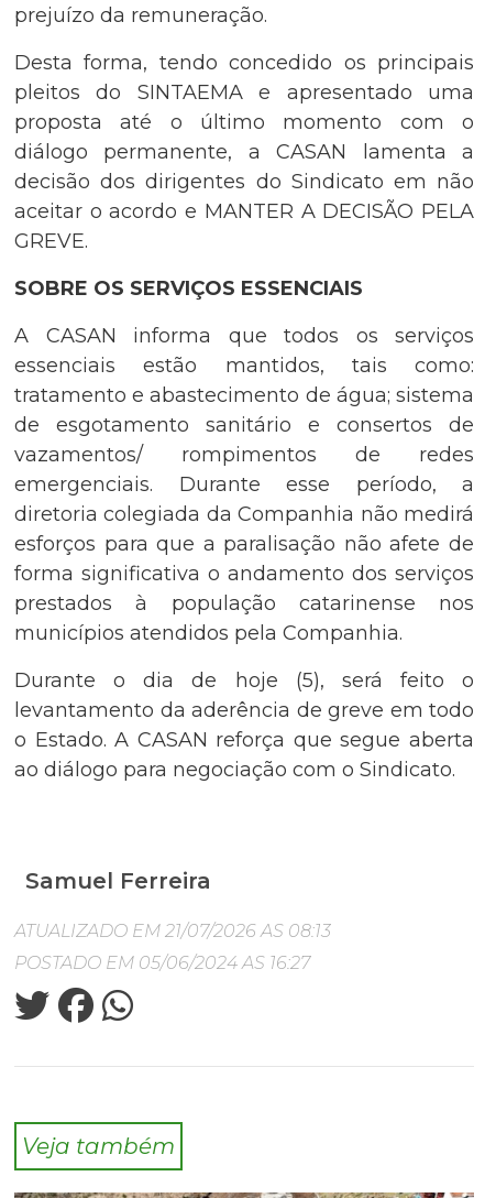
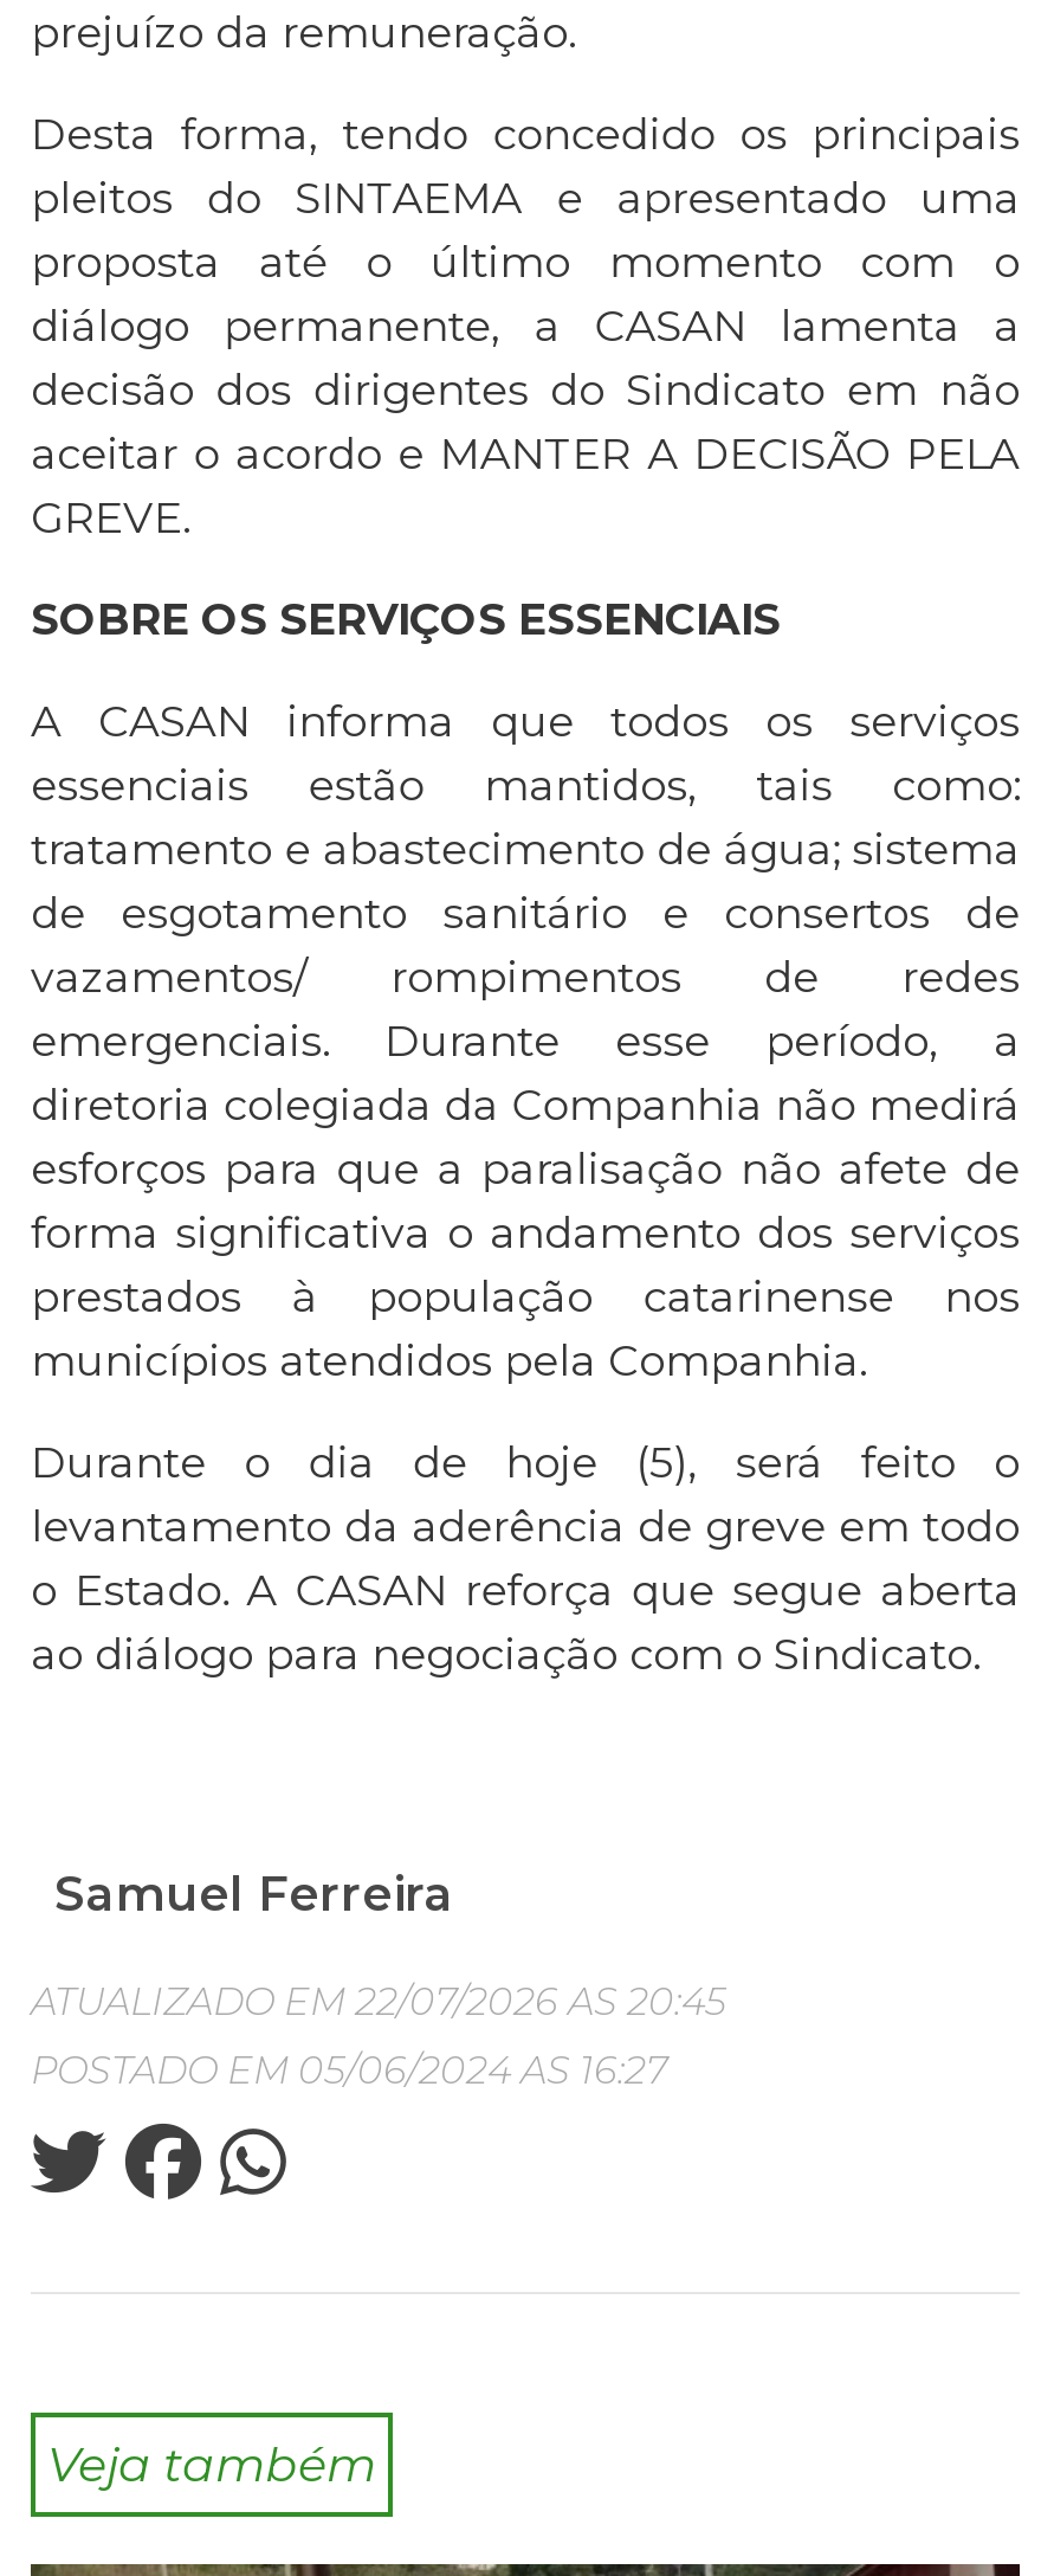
- ATUALIZADO EM 21/07/2026 AS 08:13
+ ATUALIZADO EM 22/07/2026 AS 20:45
